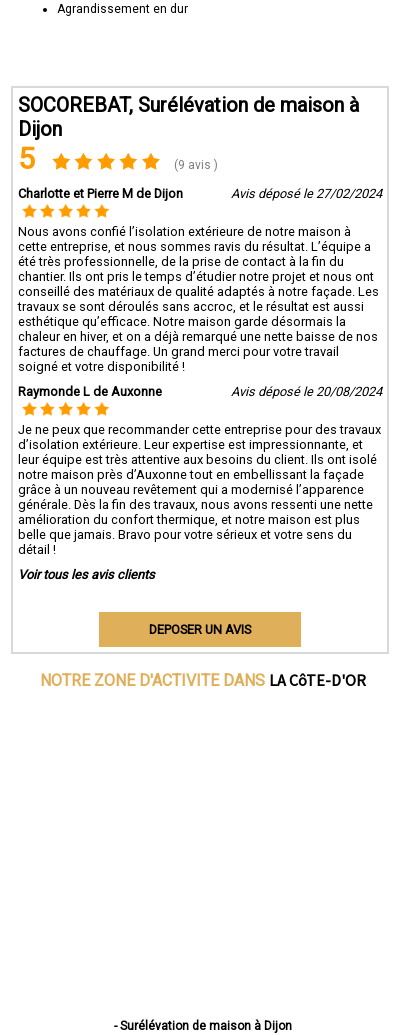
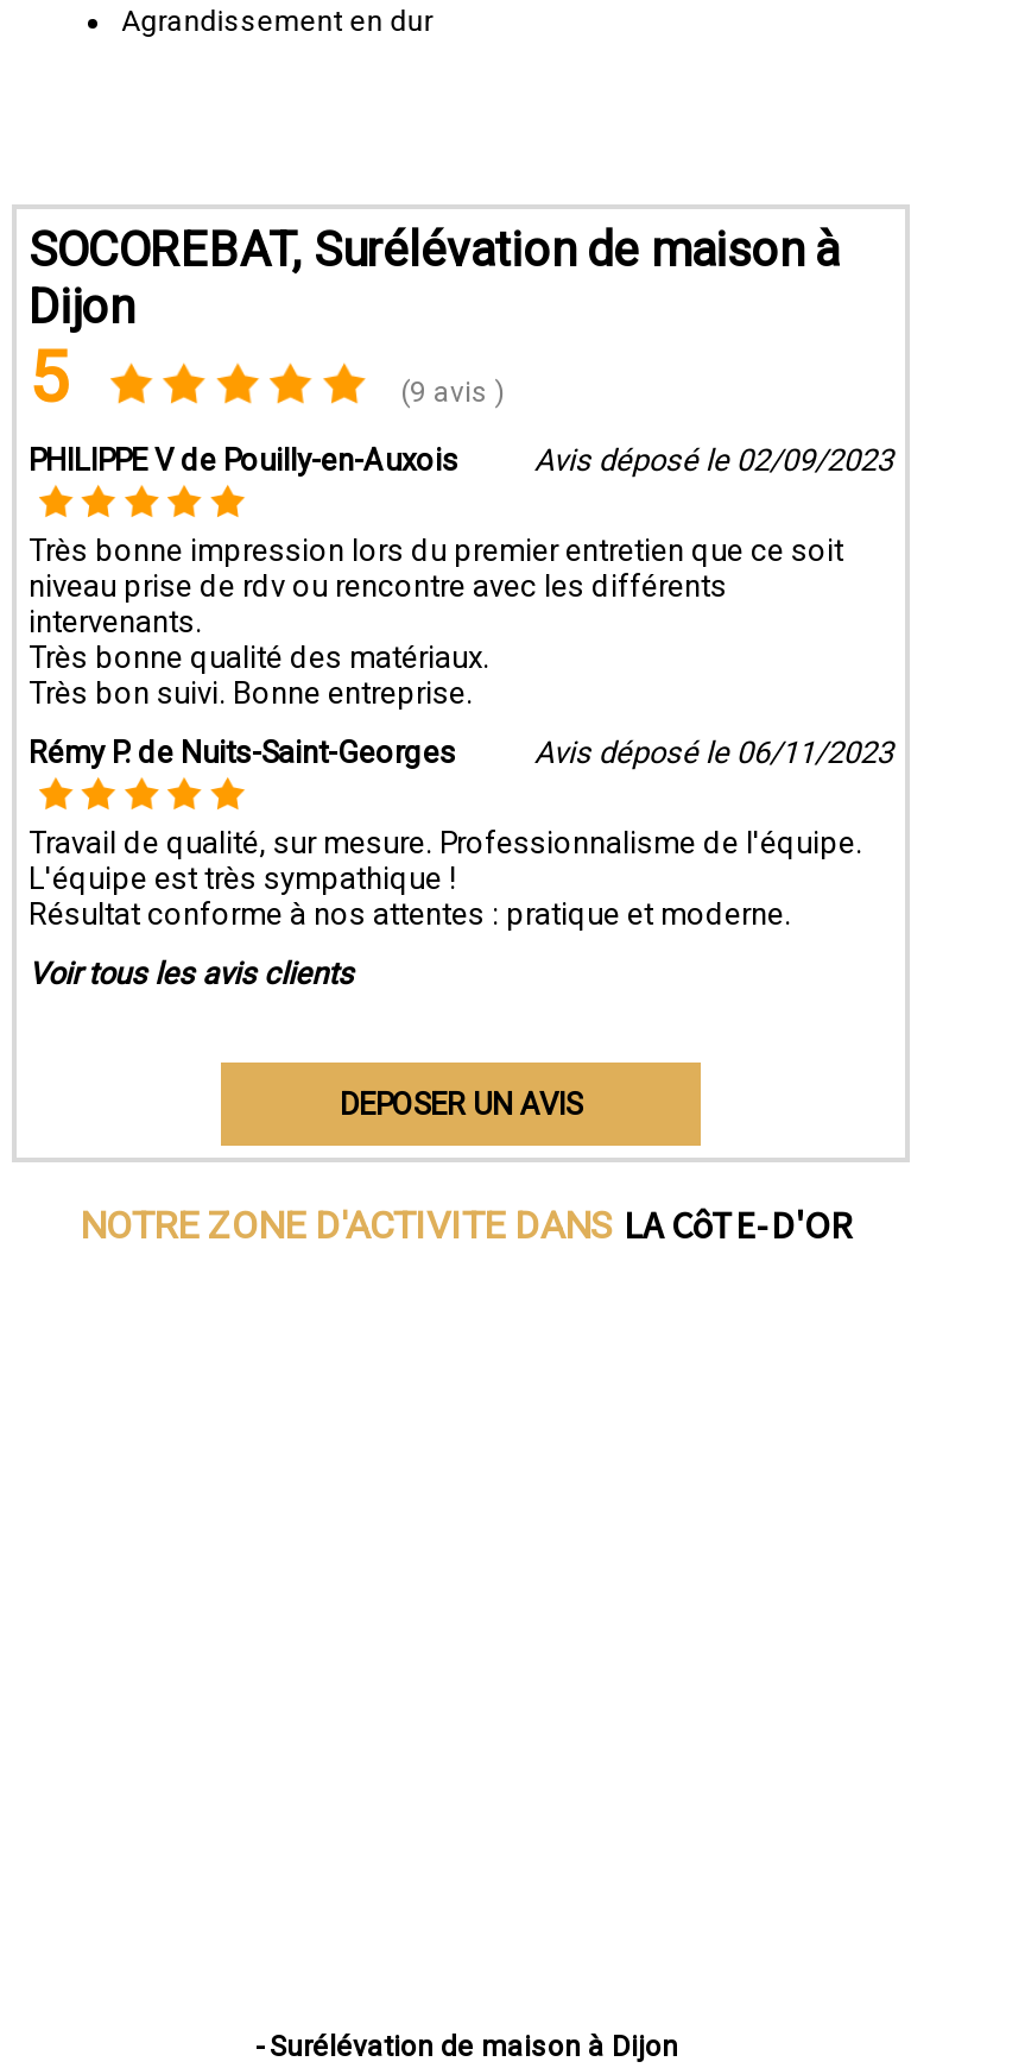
- Charlotte et Pierre M de Dijon
- Avis déposé le 27/02/2024
+ PHILIPPE V de Pouilly-en-Auxois
+ Avis déposé le 02/09/2023

- Nous avons confié l’isolation extérieure de notre maison à
- cette entreprise, et nous sommes ravis du résultat. L’équipe a
- été très professionnelle, de la prise de contact à la fin du
- chantier. Ils ont pris le temps d’étudier notre projet et nous ont
- conseillé des matériaux de qualité adaptés à notre façade. Les
- travaux se sont déroulés sans accroc, et le résultat est aussi
- esthétique qu’efficace. Notre maison garde désormais la
- chaleur en hiver, et on a déjà remarqué une nette baisse de nos
- factures de chauffage. Un grand merci pour votre travail
- soigné et votre disponibilité !
+ Très bonne impression lors du premier entretien que ce soit
+ niveau prise de rdv ou rencontre avec les différents
+ intervenants.
+ Très bonne qualité des matériaux.
+ Très bon suivi. Bonne entreprise.

- Raymonde L de Auxonne
- Avis déposé le 20/08/2024
+ Rémy P. de Nuits-Saint-Georges
+ Avis déposé le 06/11/2023

- Je ne peux que recommander cette entreprise pour des travaux
- d’isolation extérieure. Leur expertise est impressionnante, et
- leur équipe est très attentive aux besoins du client. Ils ont isolé
- notre maison près d’Auxonne tout en embellissant la façade
- grâce à un nouveau revêtement qui a modernisé l’apparence
- générale. Dès la fin des travaux, nous avons ressenti une nette
- amélioration du confort thermique, et notre maison est plus
- belle que jamais. Bravo pour votre sérieux et votre sens du
- détail !
+ Travail de qualité, sur mesure. Professionnalisme de l'équipe.
+ L'équipe est très sympathique !
+ Résultat conforme à nos attentes : pratique et moderne.
